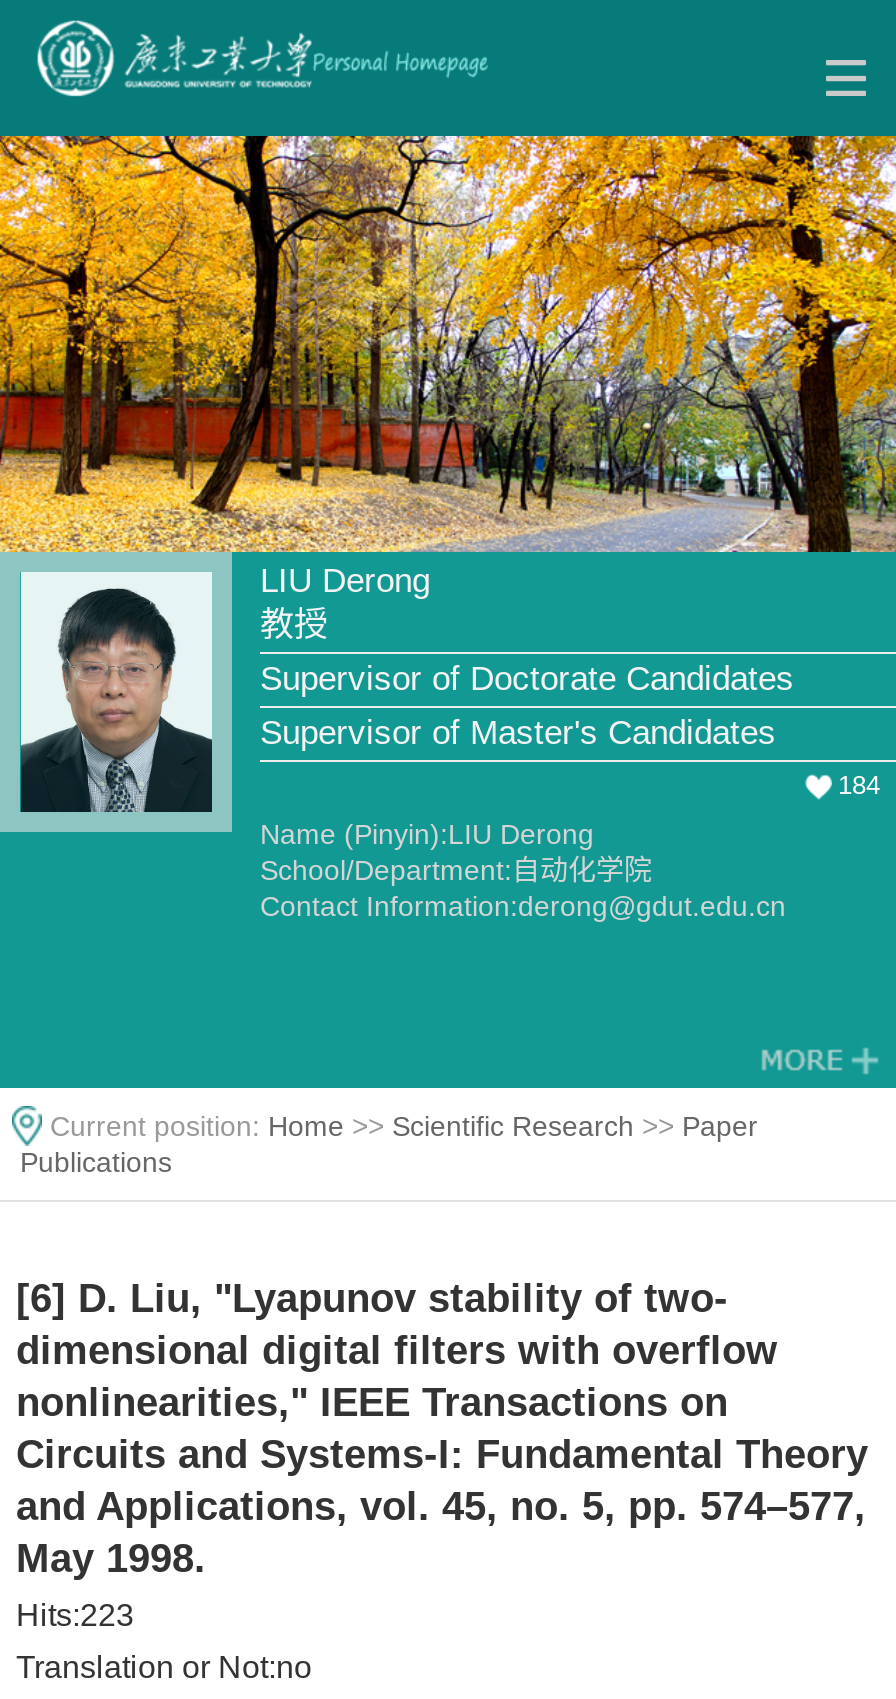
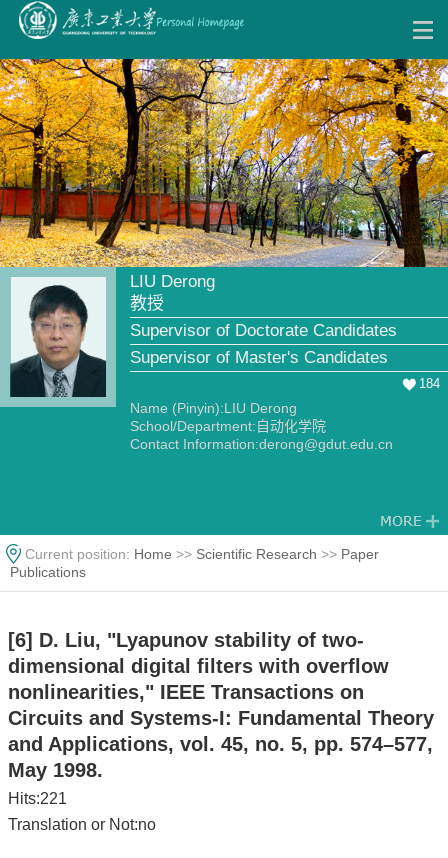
- Hits:223
+ Hits:221
